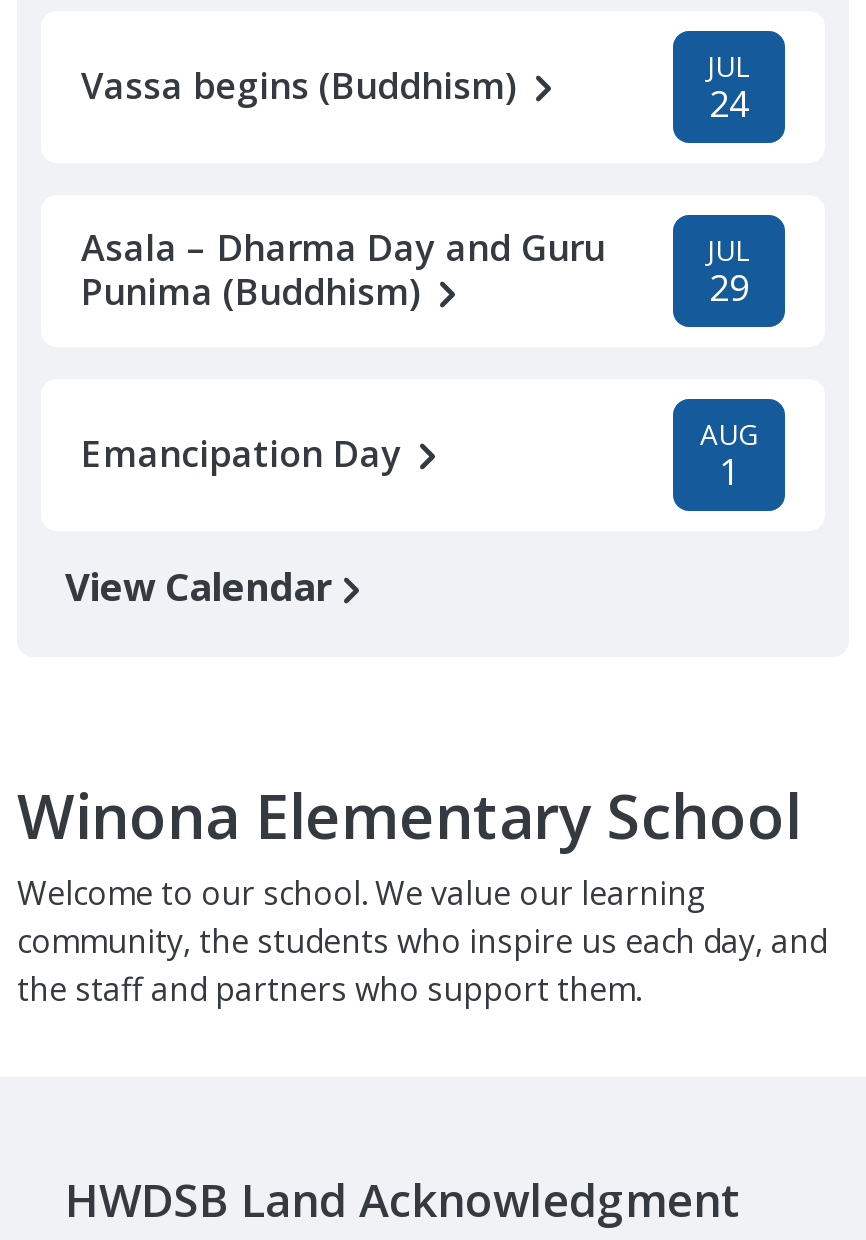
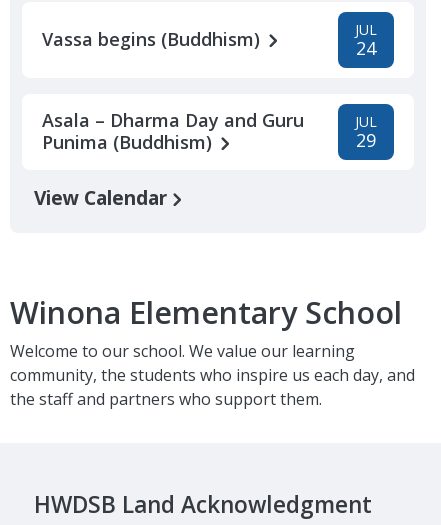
- Emancipation Day
- AUG
- 1
